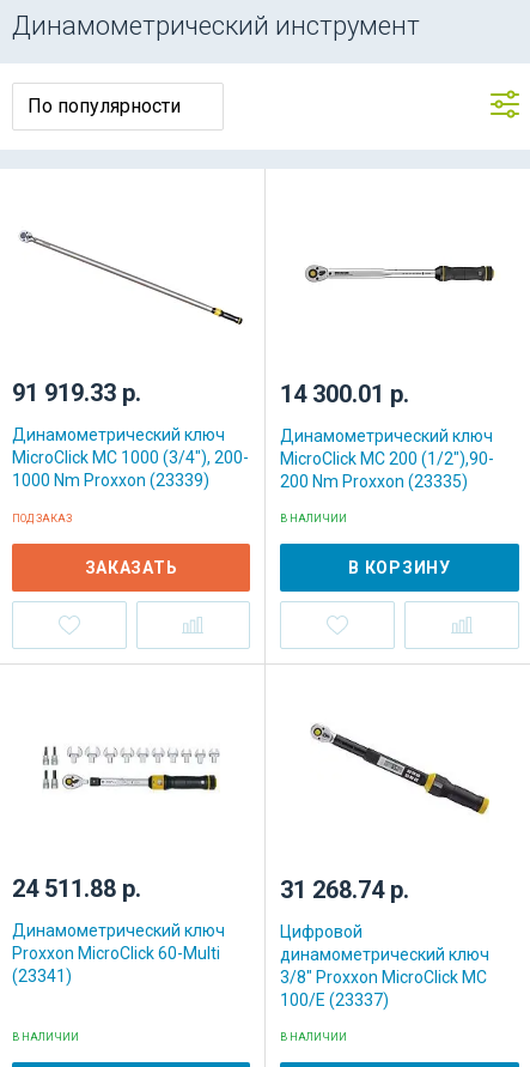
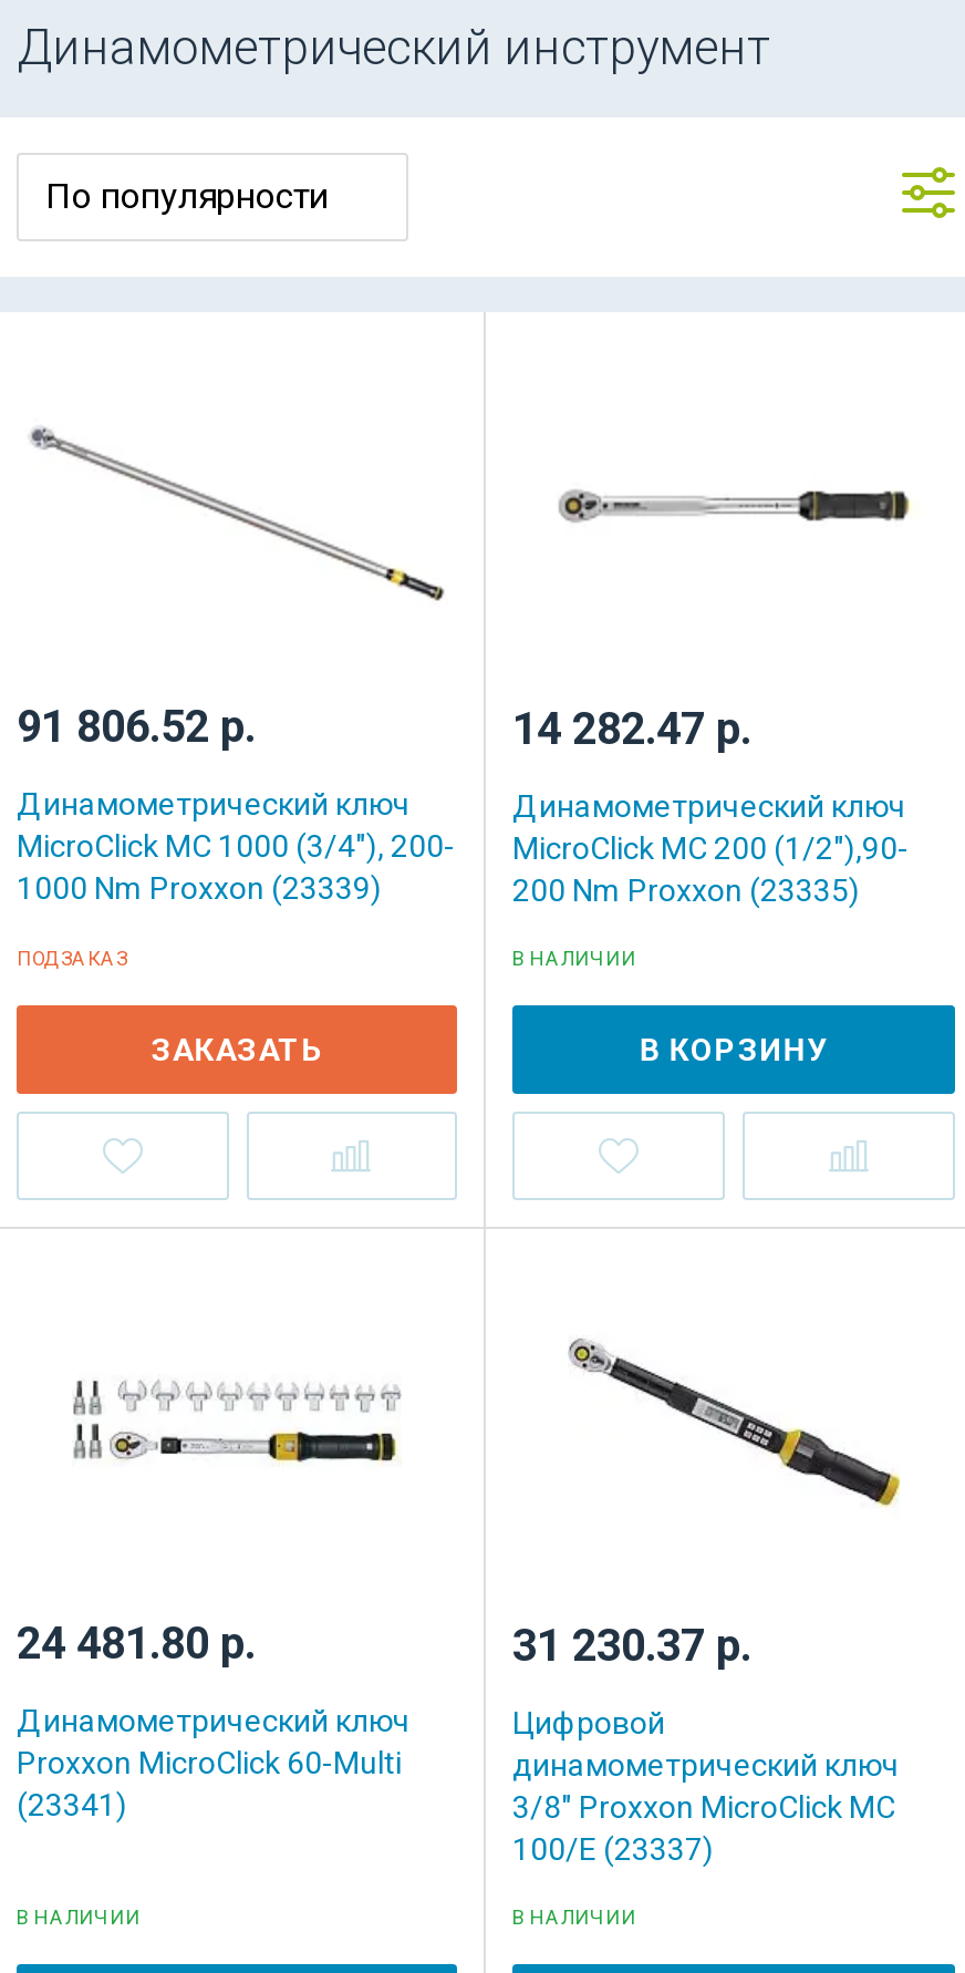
- 91 919.33 р.
+ 91 806.52 р.

- 14 300.01 р.
+ 14 282.47 р.

- 24 511.88 р.
+ 24 481.80 р.

- 31 268.74 р.
+ 31 230.37 р.
